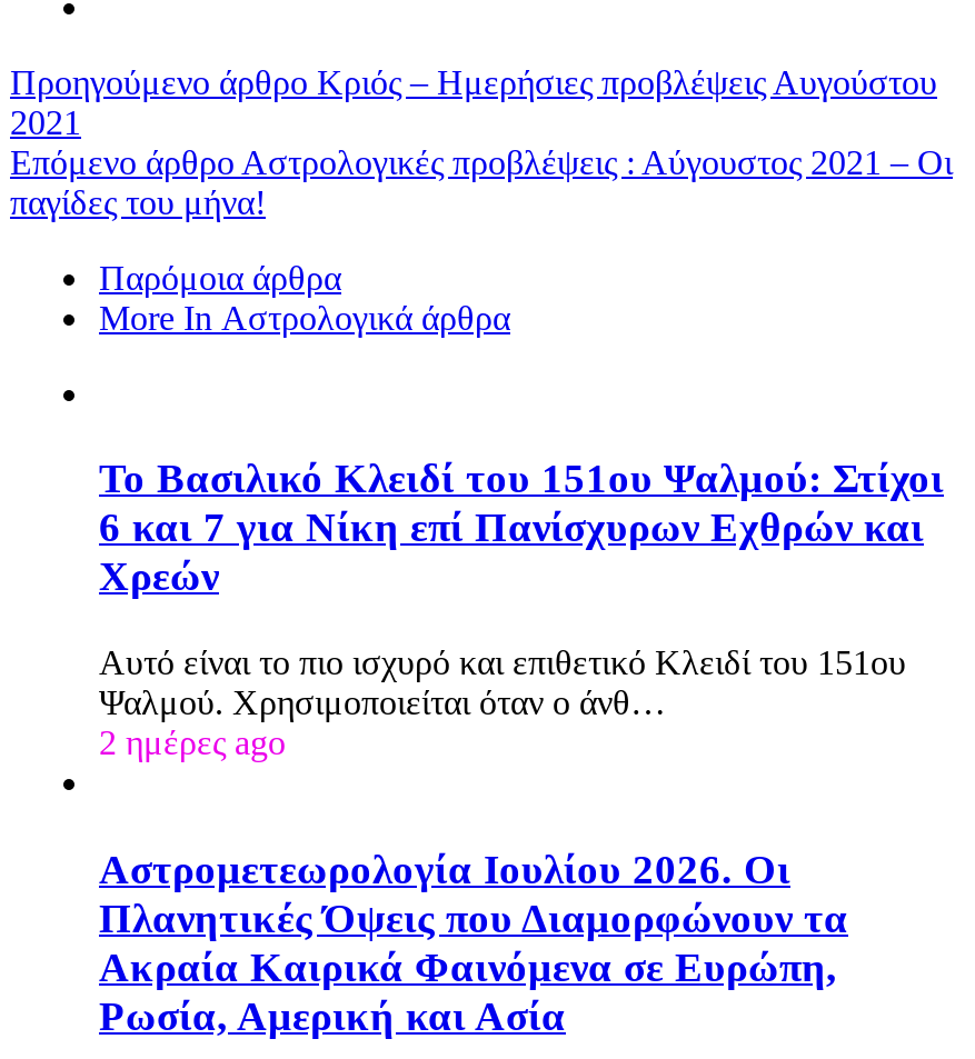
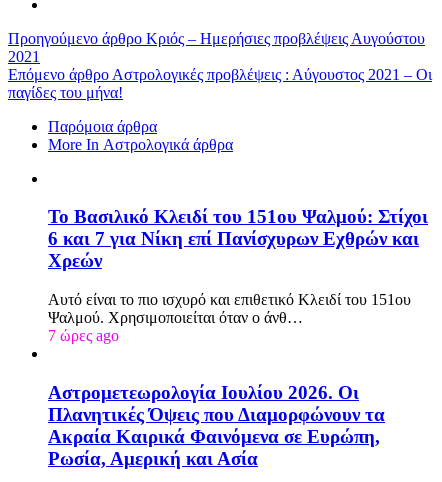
- 2 ημέρες ago
+ 7 ώρες ago
